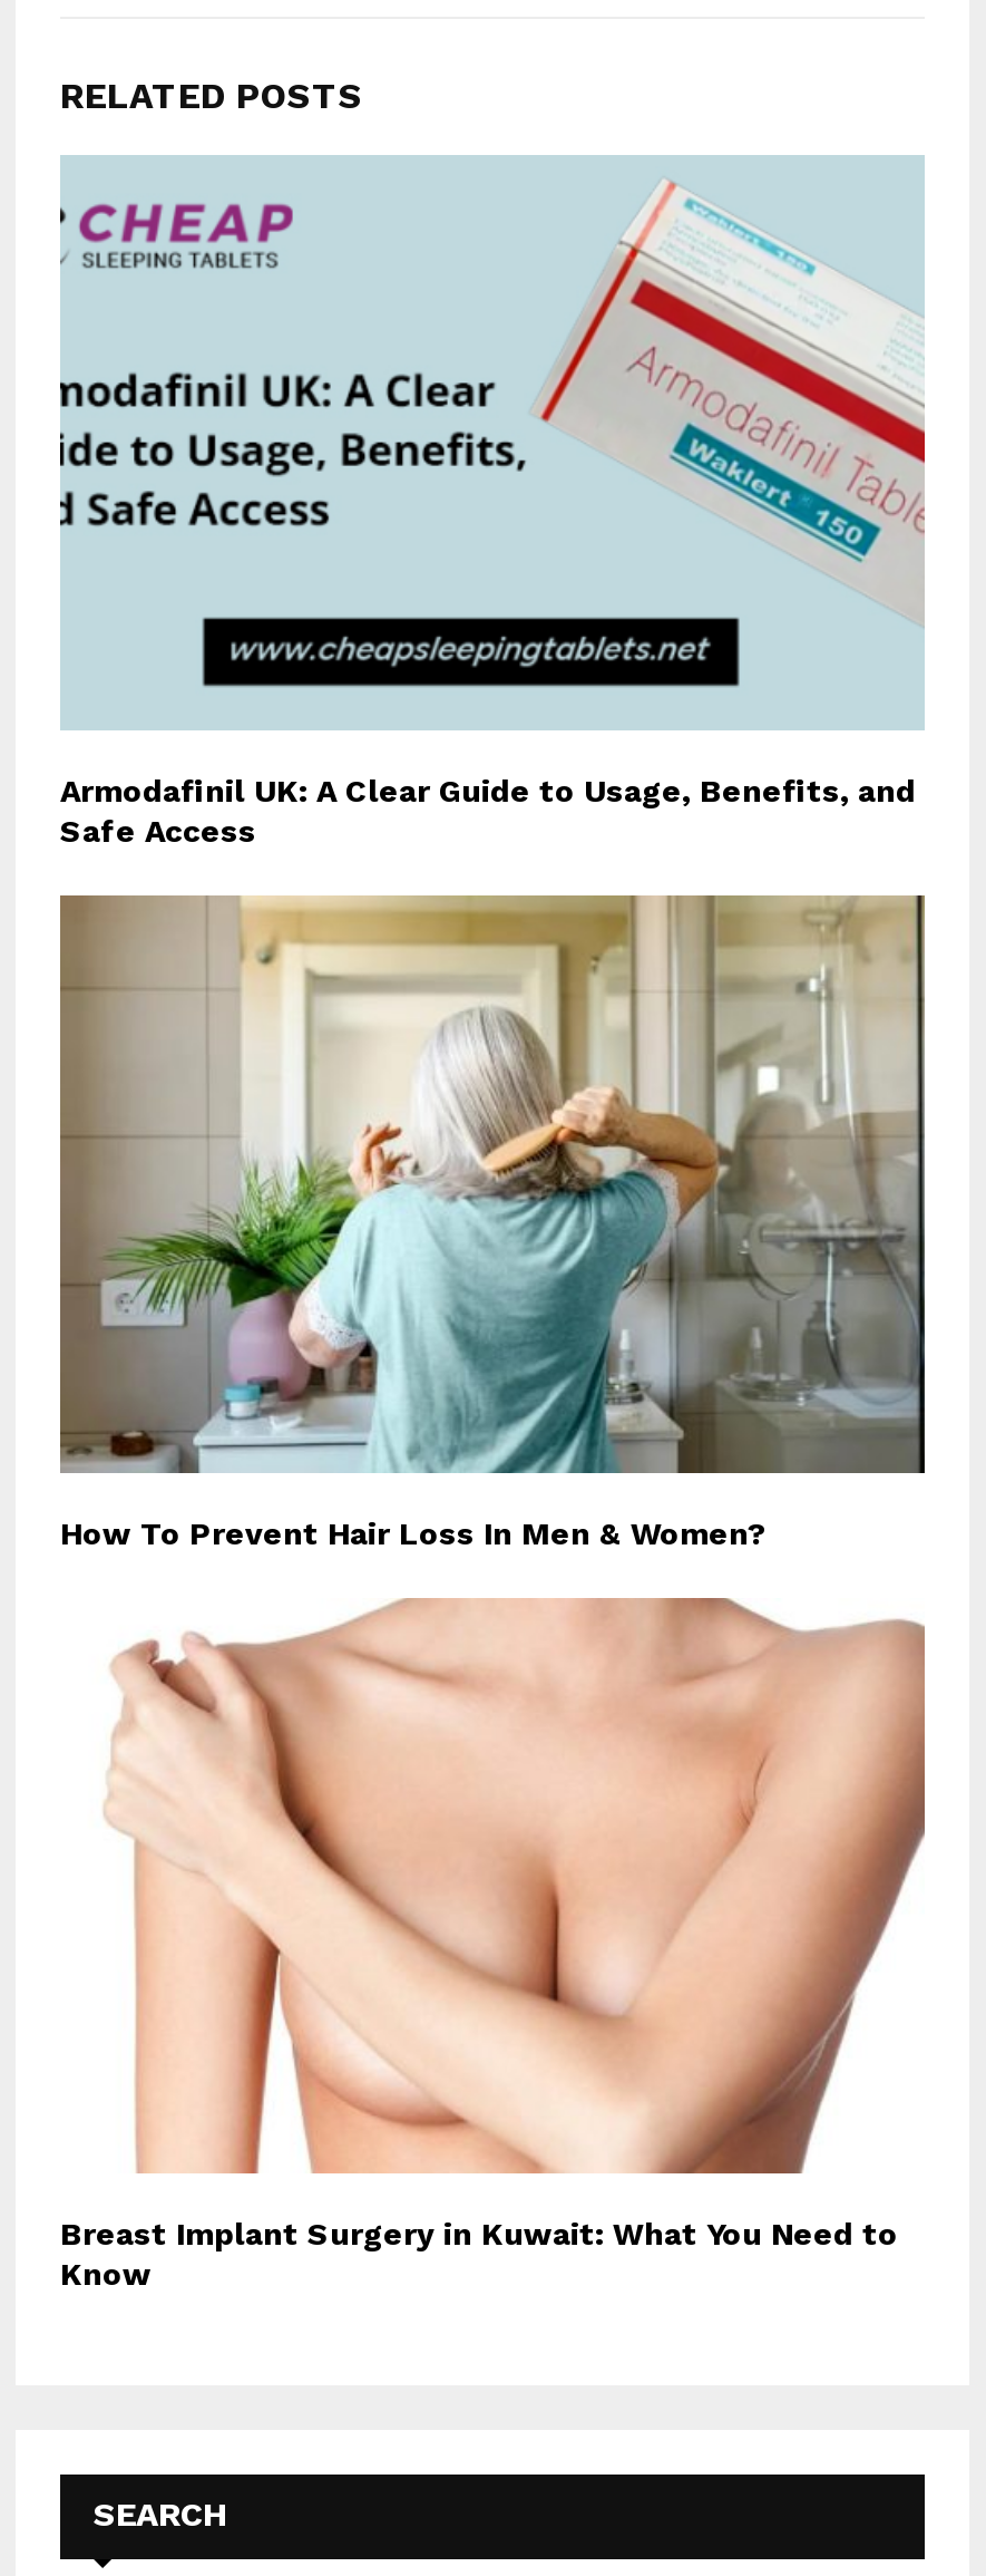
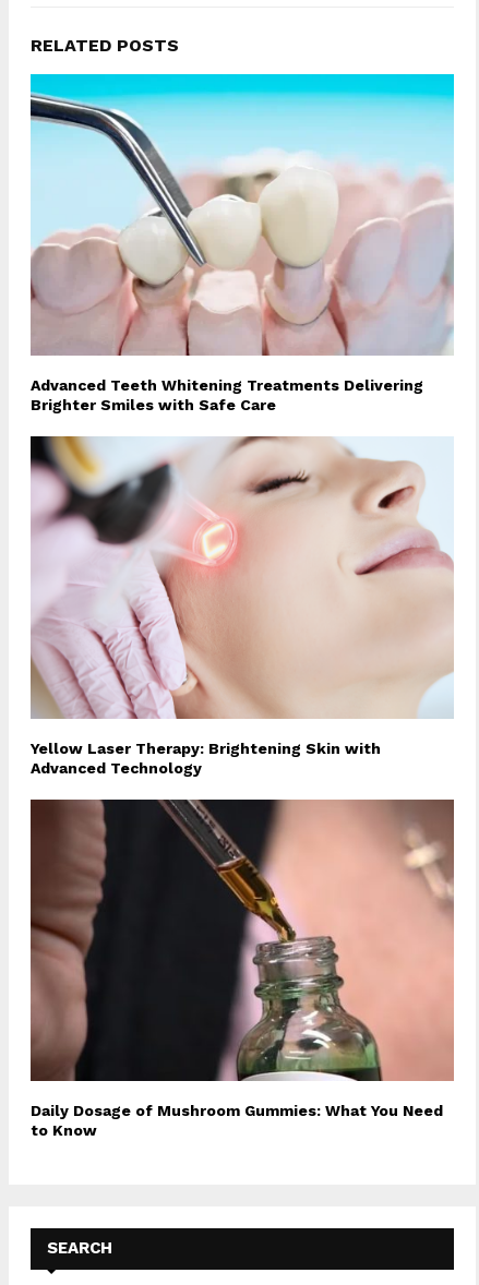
- [image]
- Armodafinil UK: A Clear Guide to Usage, Benefits, and
- Safe Access
+ [image]
+ Advanced Teeth Whitening Treatments Delivering
+ Brighter Smiles with Safe Care

- [image]
- How To Prevent Hair Loss In Men & Women?
+ [image]
+ Yellow Laser Therapy: Brightening Skin with
+ Advanced Technology

- [image]
- Breast Implant Surgery in Kuwait: What You Need to
- Know
+ [image]
+ Daily Dosage of Mushroom Gummies: What You Need
+ to Know
